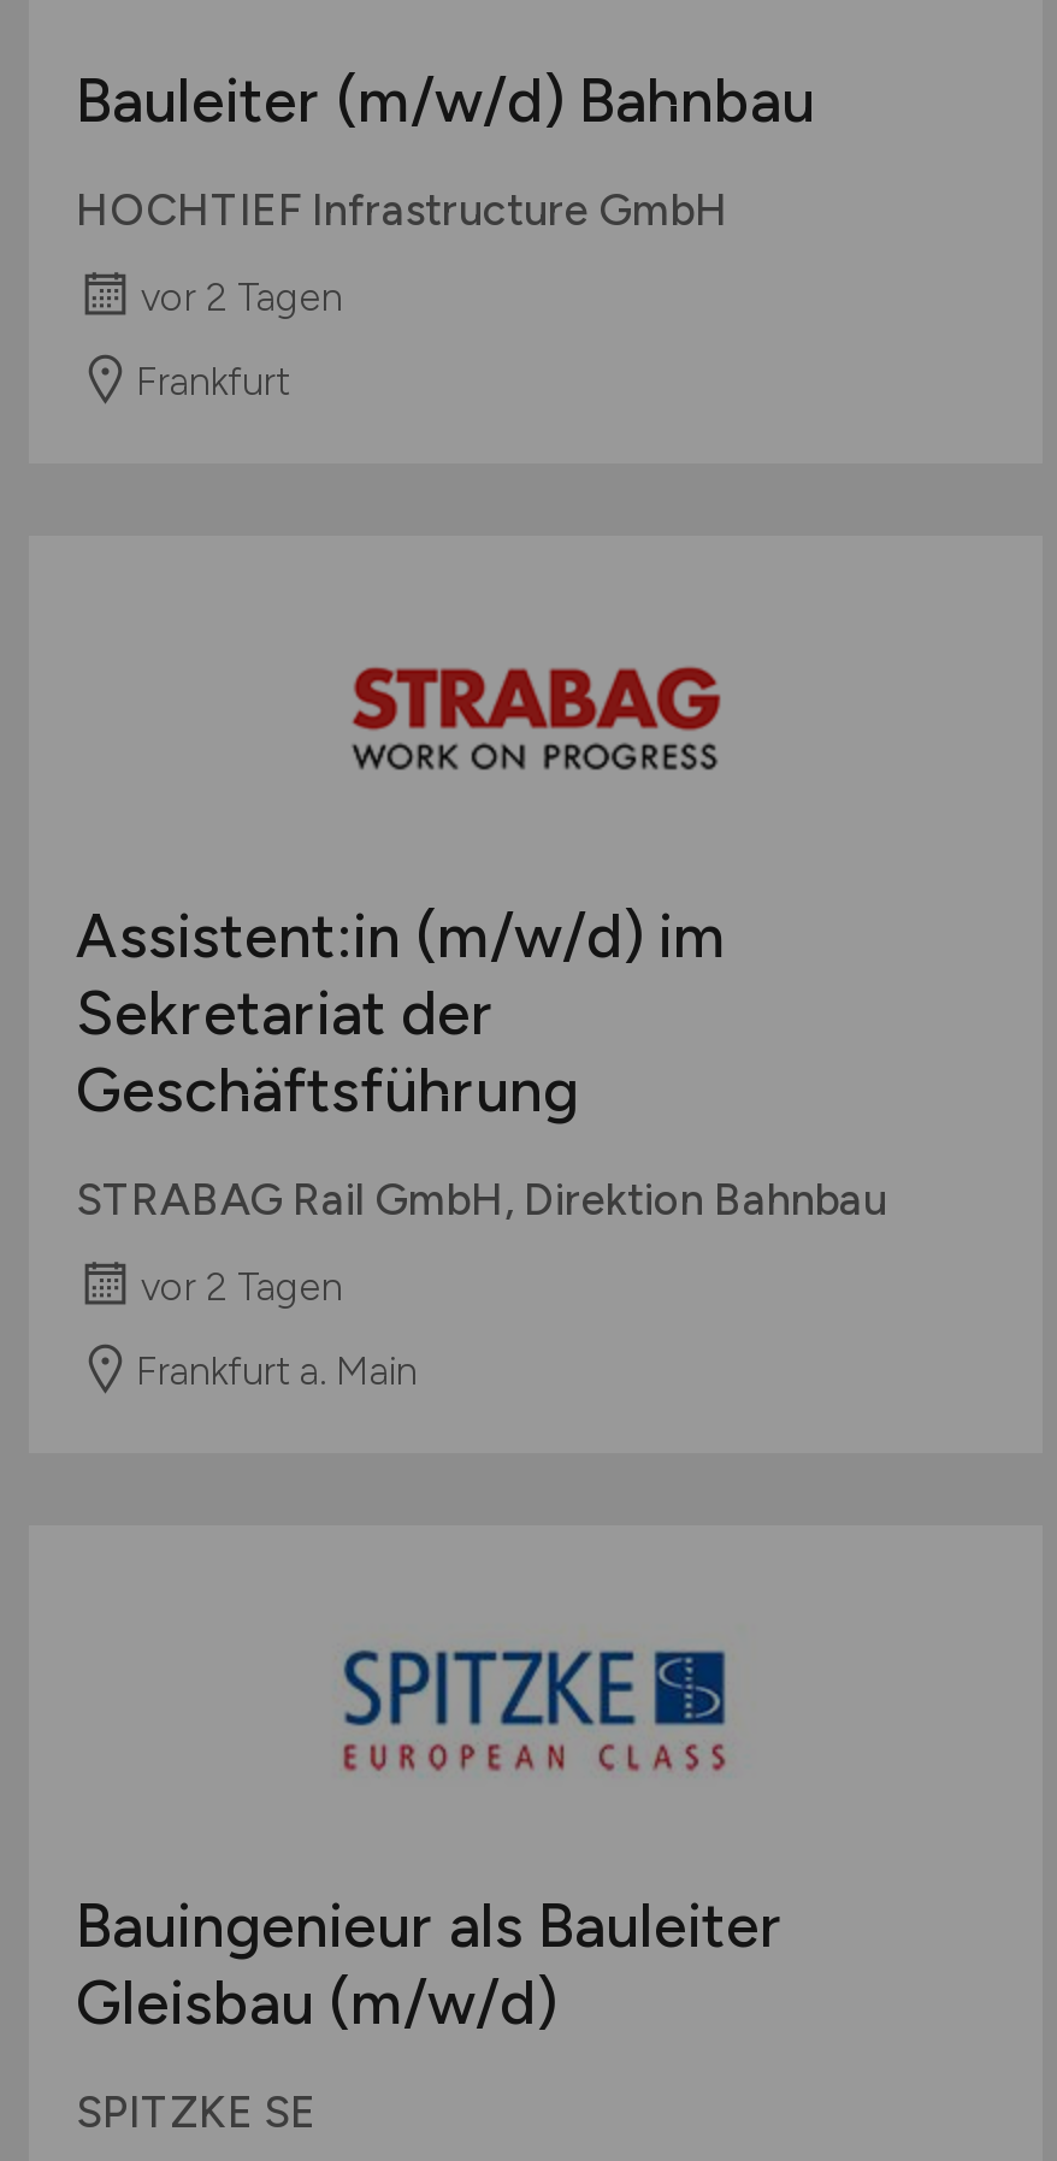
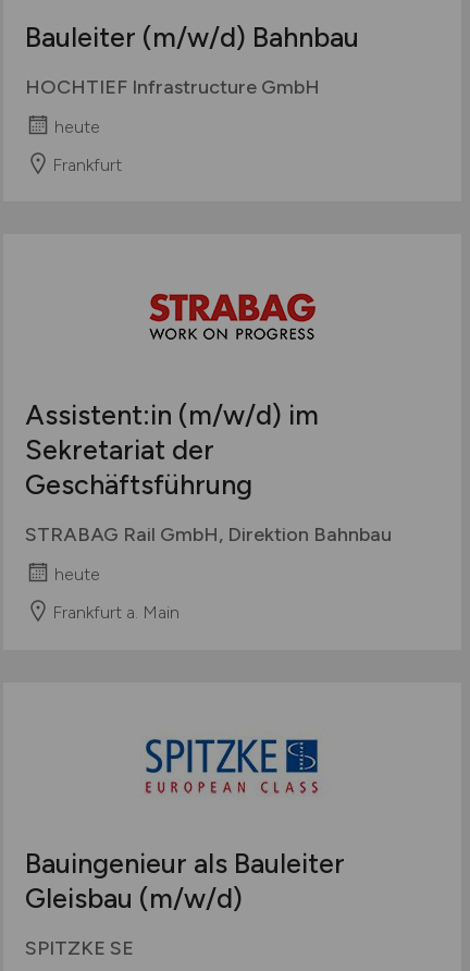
- vor 2 Tagen
+ heute

- vor 2 Tagen
+ heute
